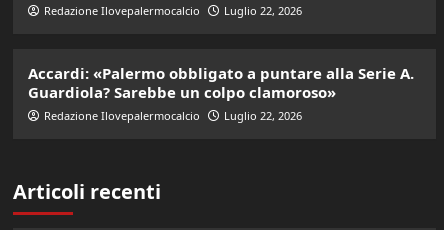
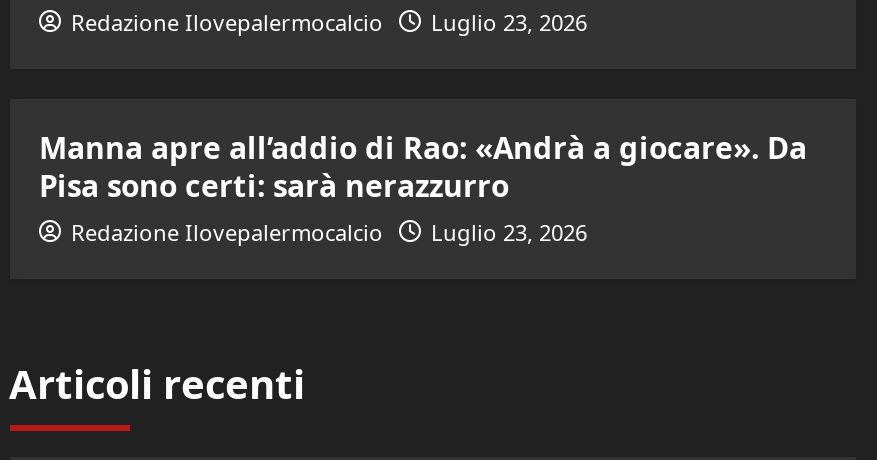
- Redazione Ilovepalermocalcio Luglio 22, 2026
+ Redazione Ilovepalermocalcio Luglio 23, 2026

- Accardi: «Palermo obbligato a puntare alla Serie A.
- Guardiola? Sarebbe un colpo clamoroso»
+ Manna apre all’addio di Rao: «Andrà a giocare». Da
+ Pisa sono certi: sarà nerazzurro

- Redazione Ilovepalermocalcio Luglio 22, 2026
+ Redazione Ilovepalermocalcio Luglio 23, 2026
